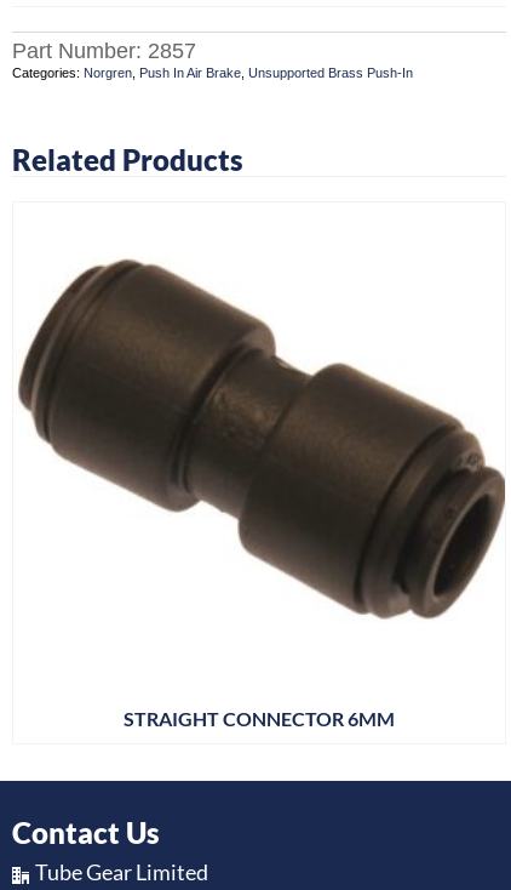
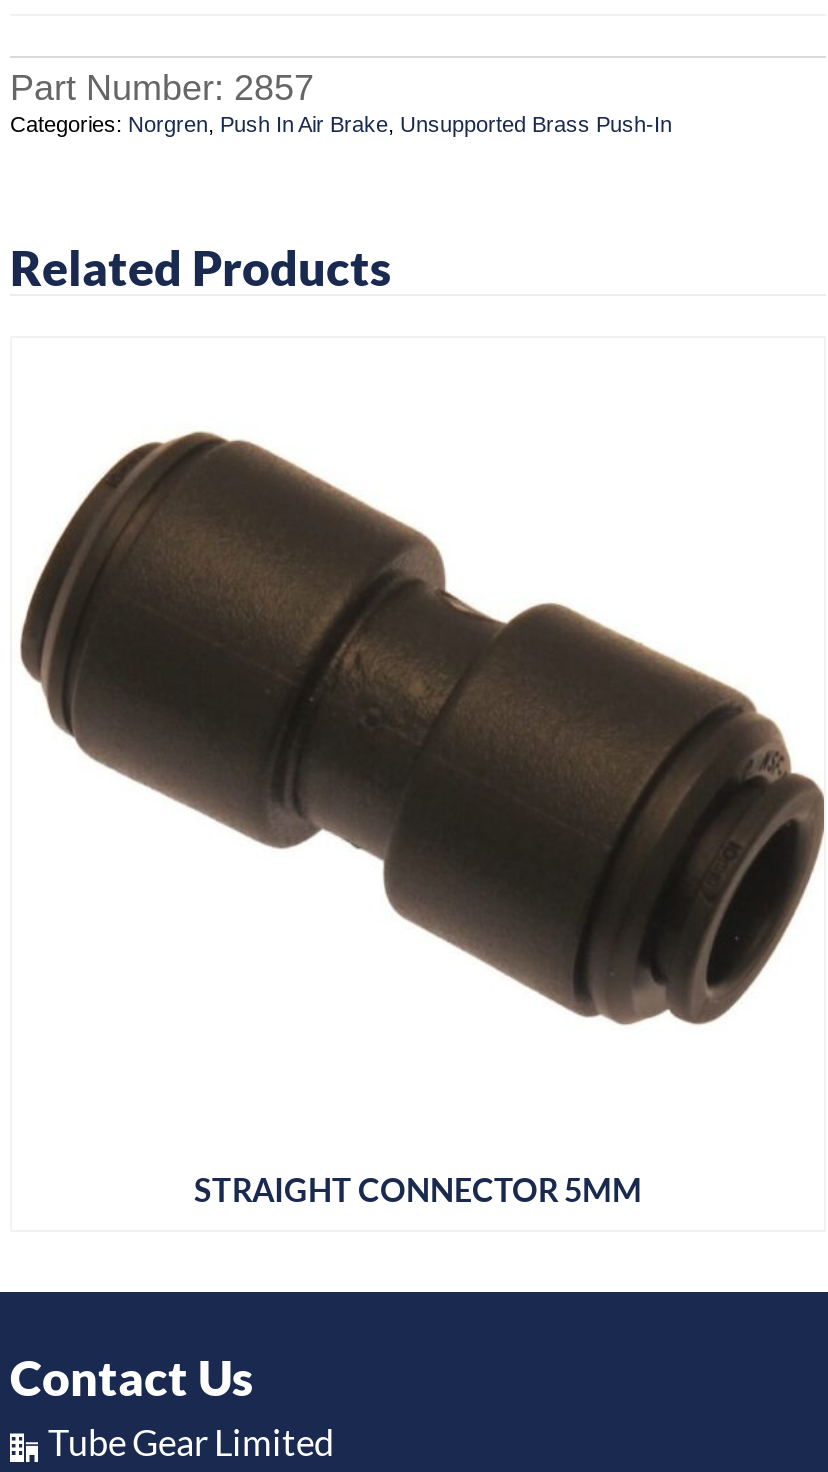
- STRAIGHT CONNECTOR 6MM
+ STRAIGHT CONNECTOR 5MM
